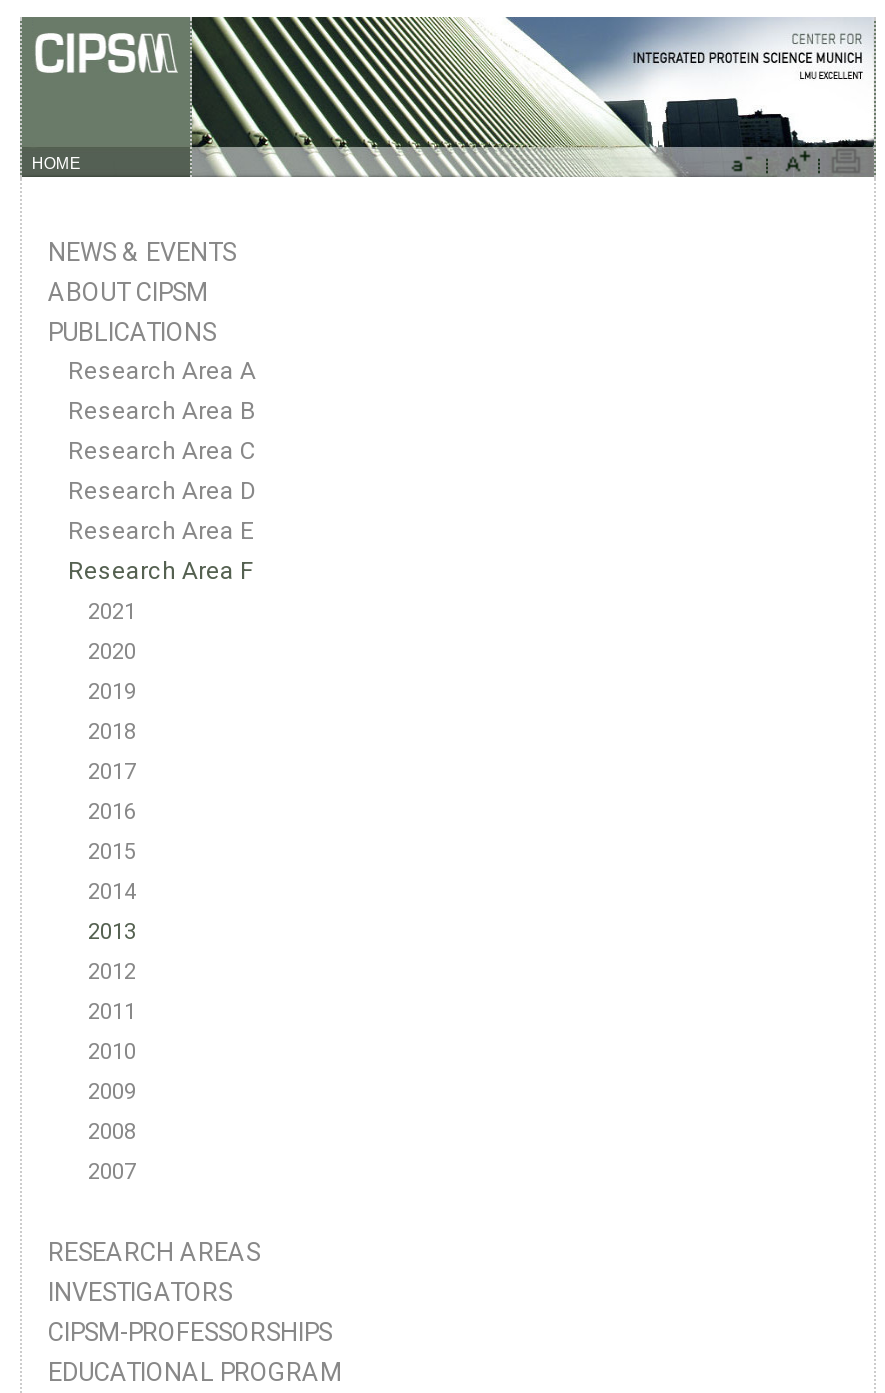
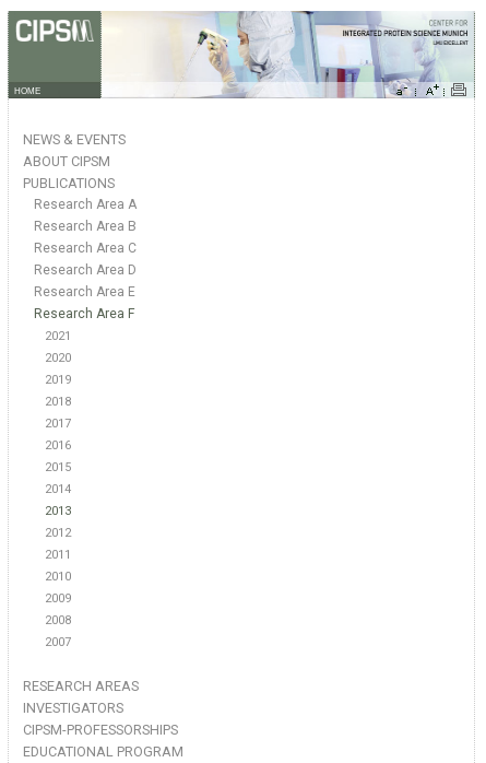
- [image]
+ [image]
